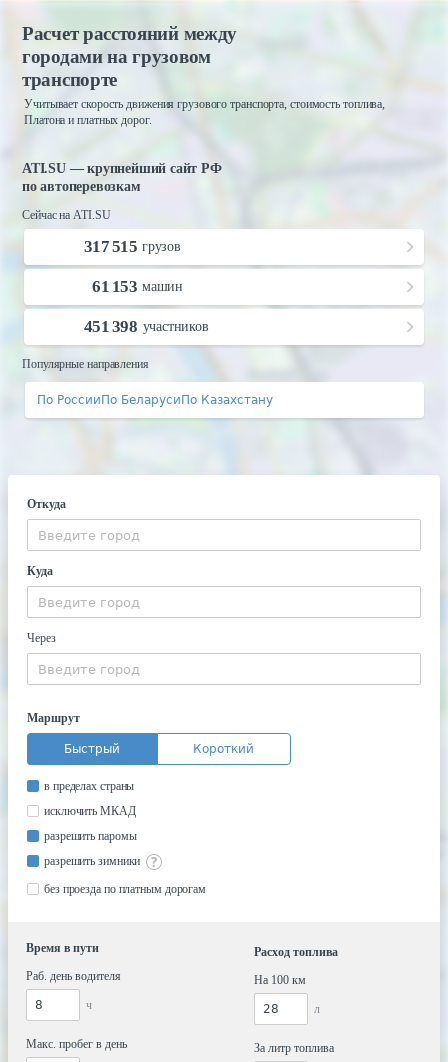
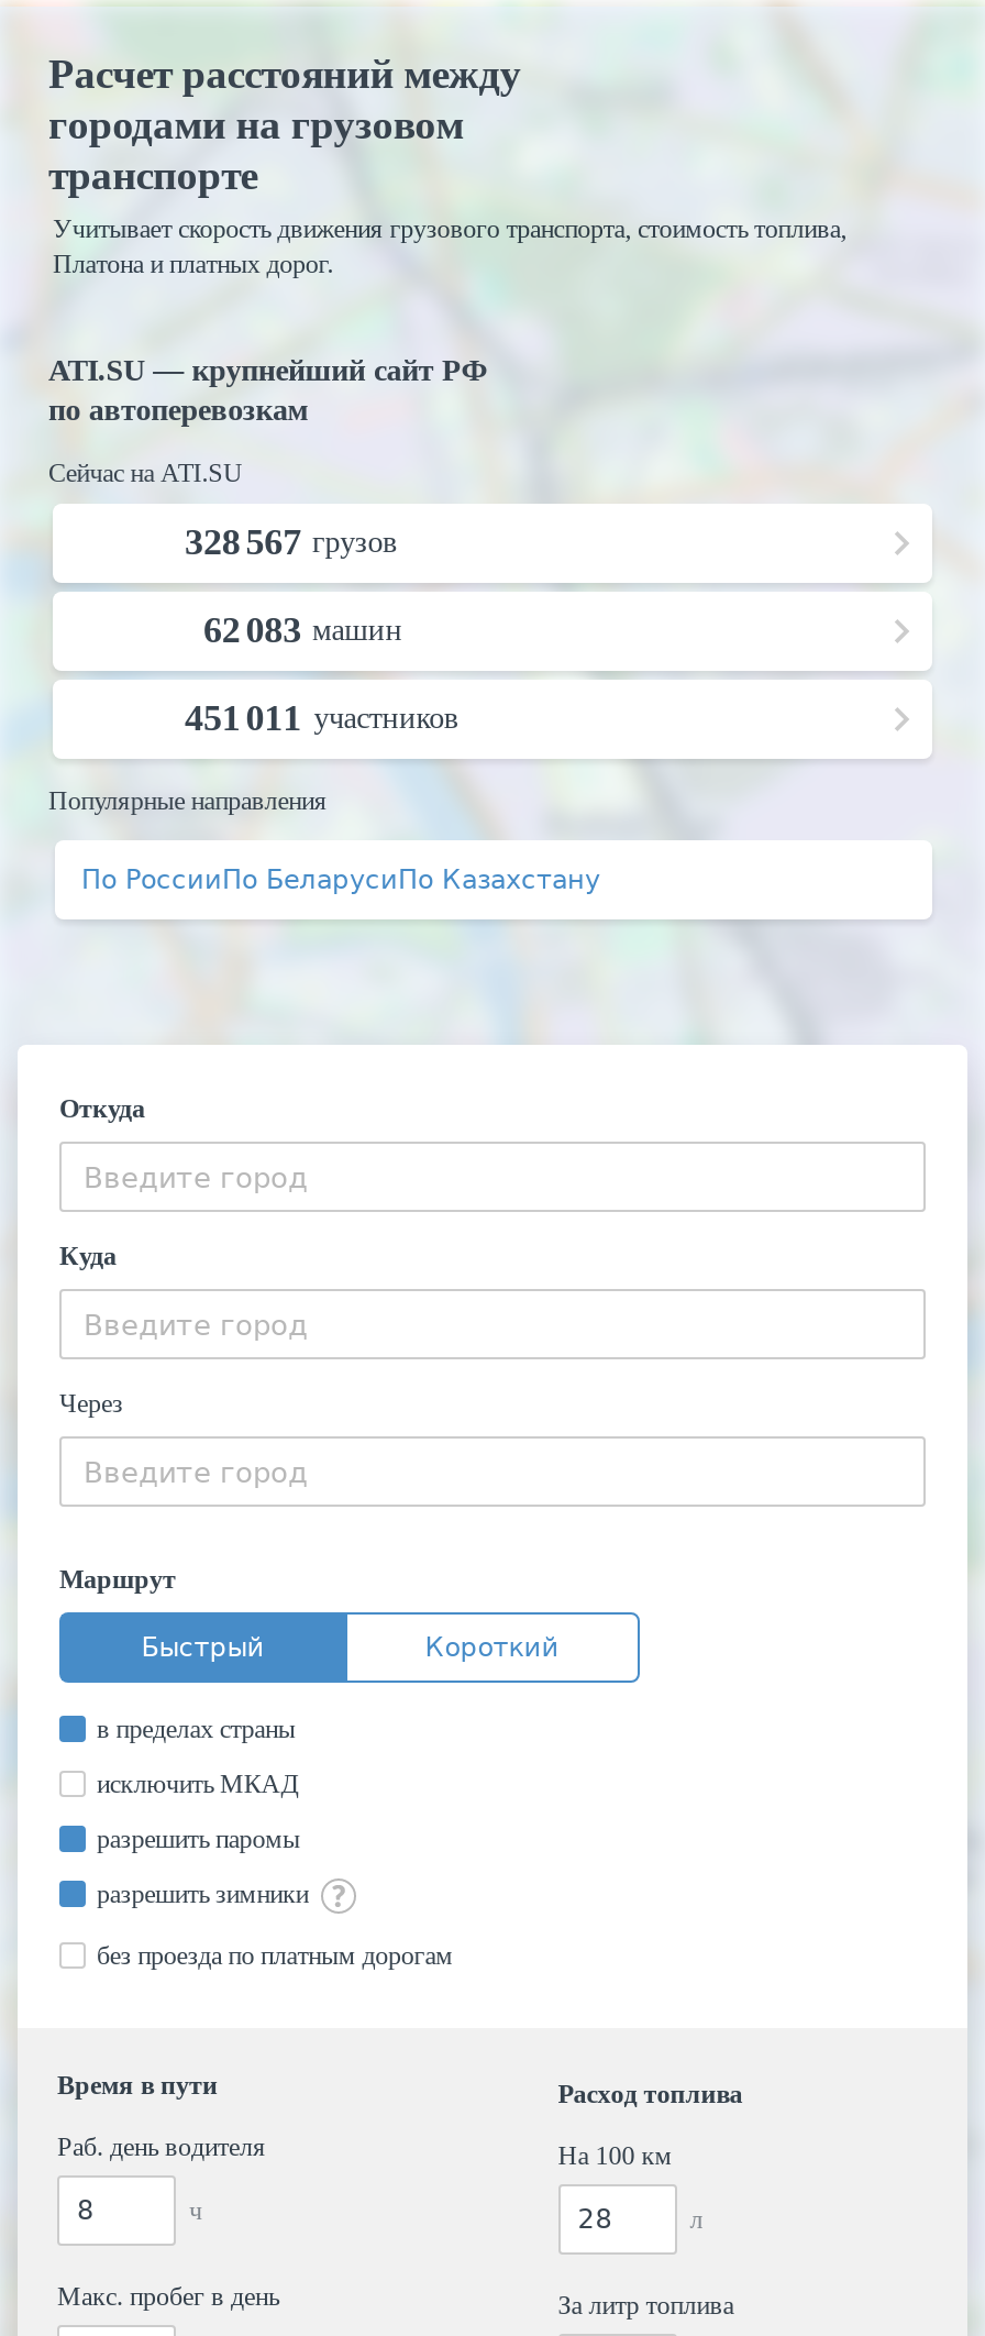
- 317 515 грузов
+ 328 567 грузов

- 61 153 машин
+ 62 083 машин

- 451 398 участников
+ 451 011 участников
